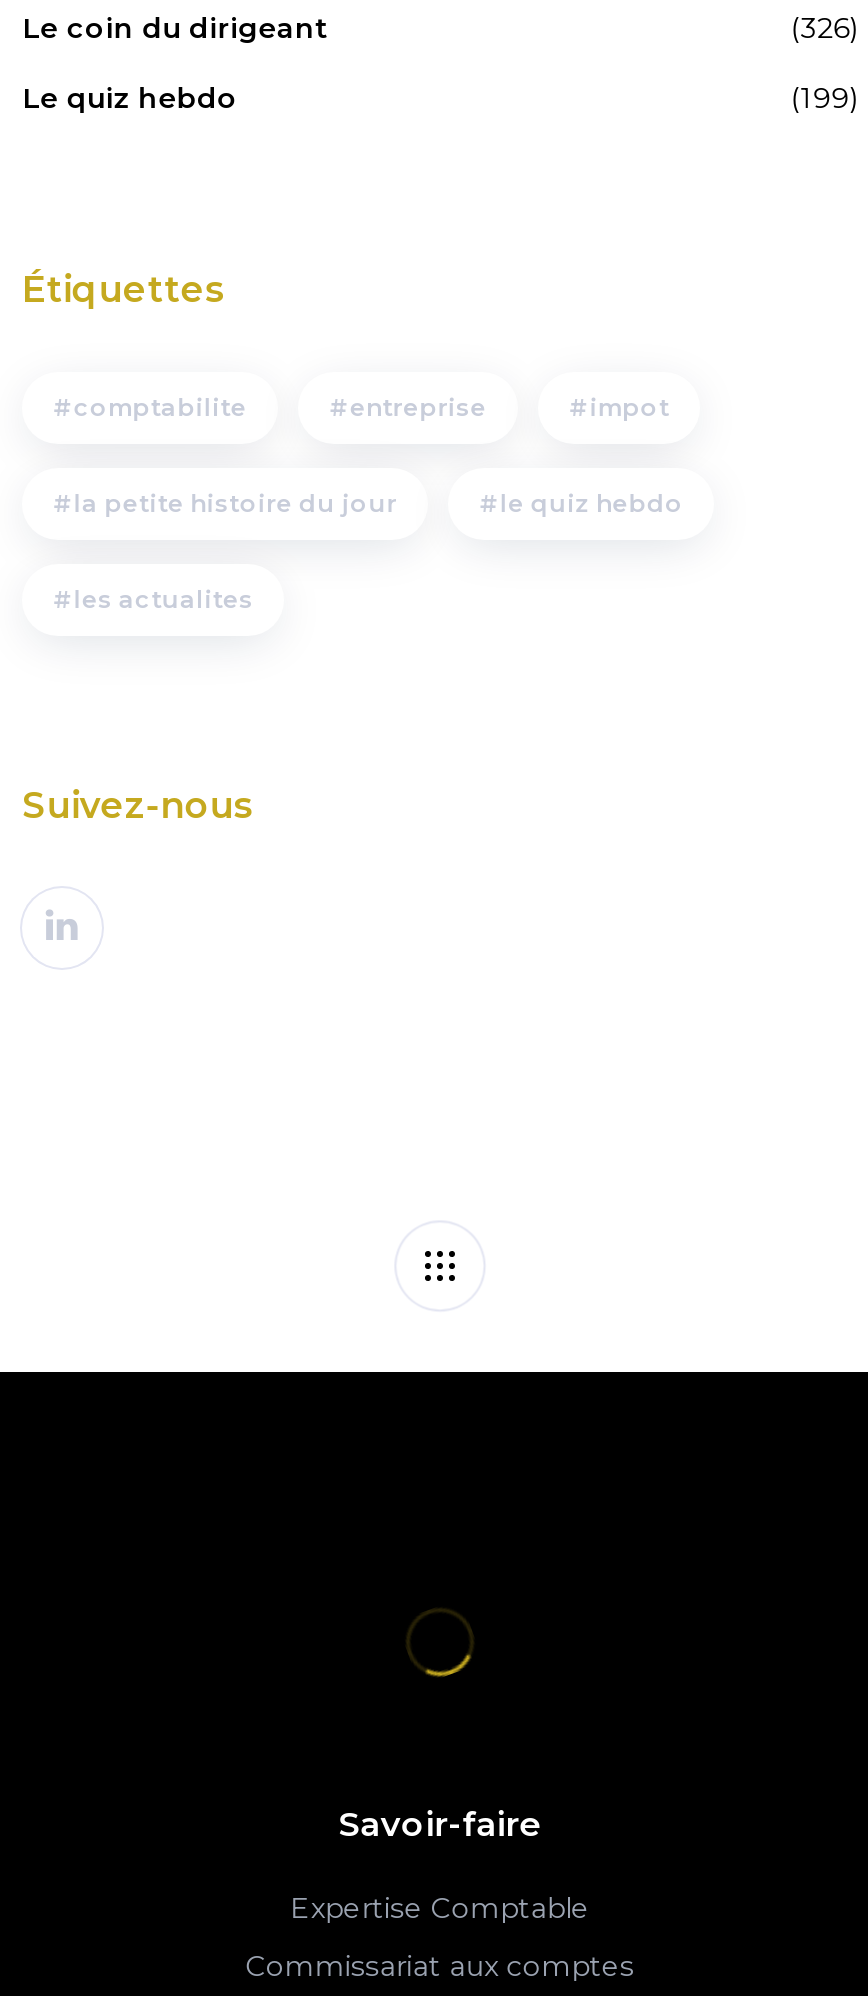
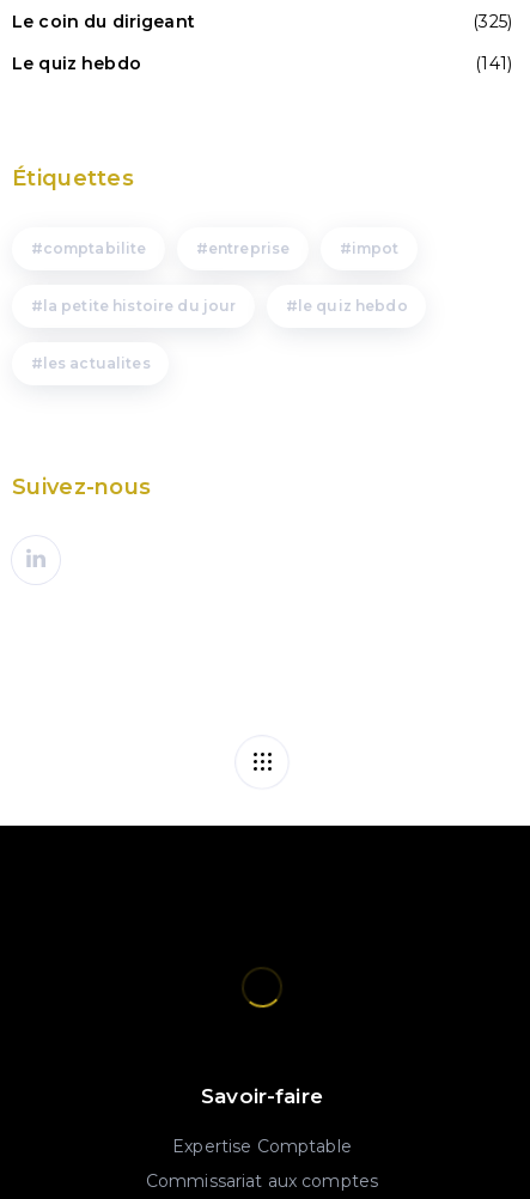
- (326)
+ (325)

- (199)
+ (141)
